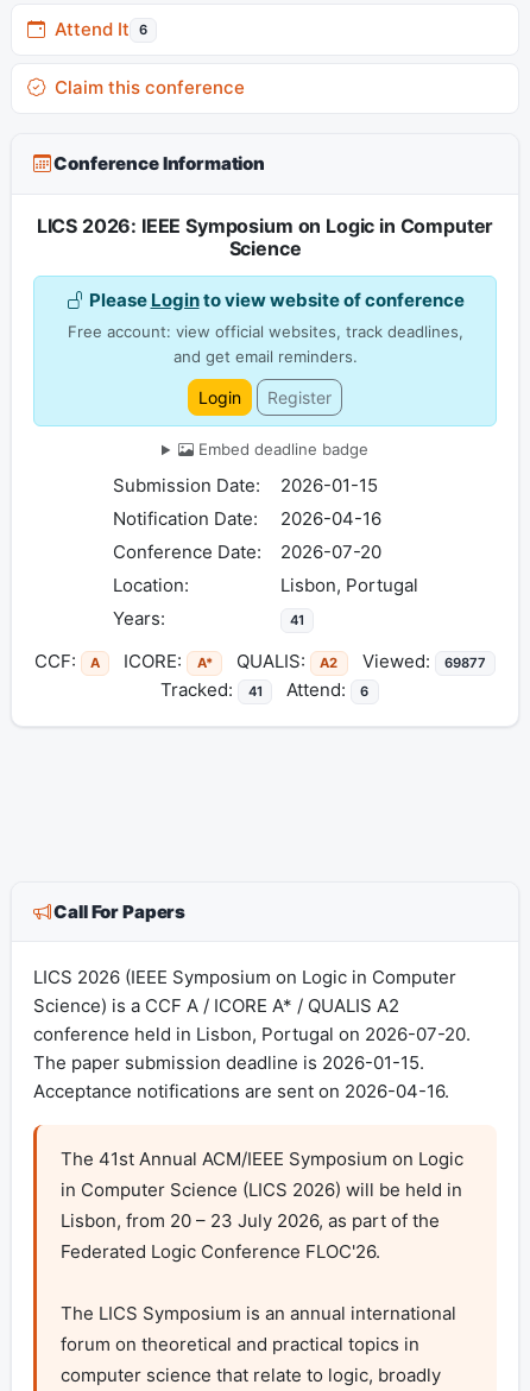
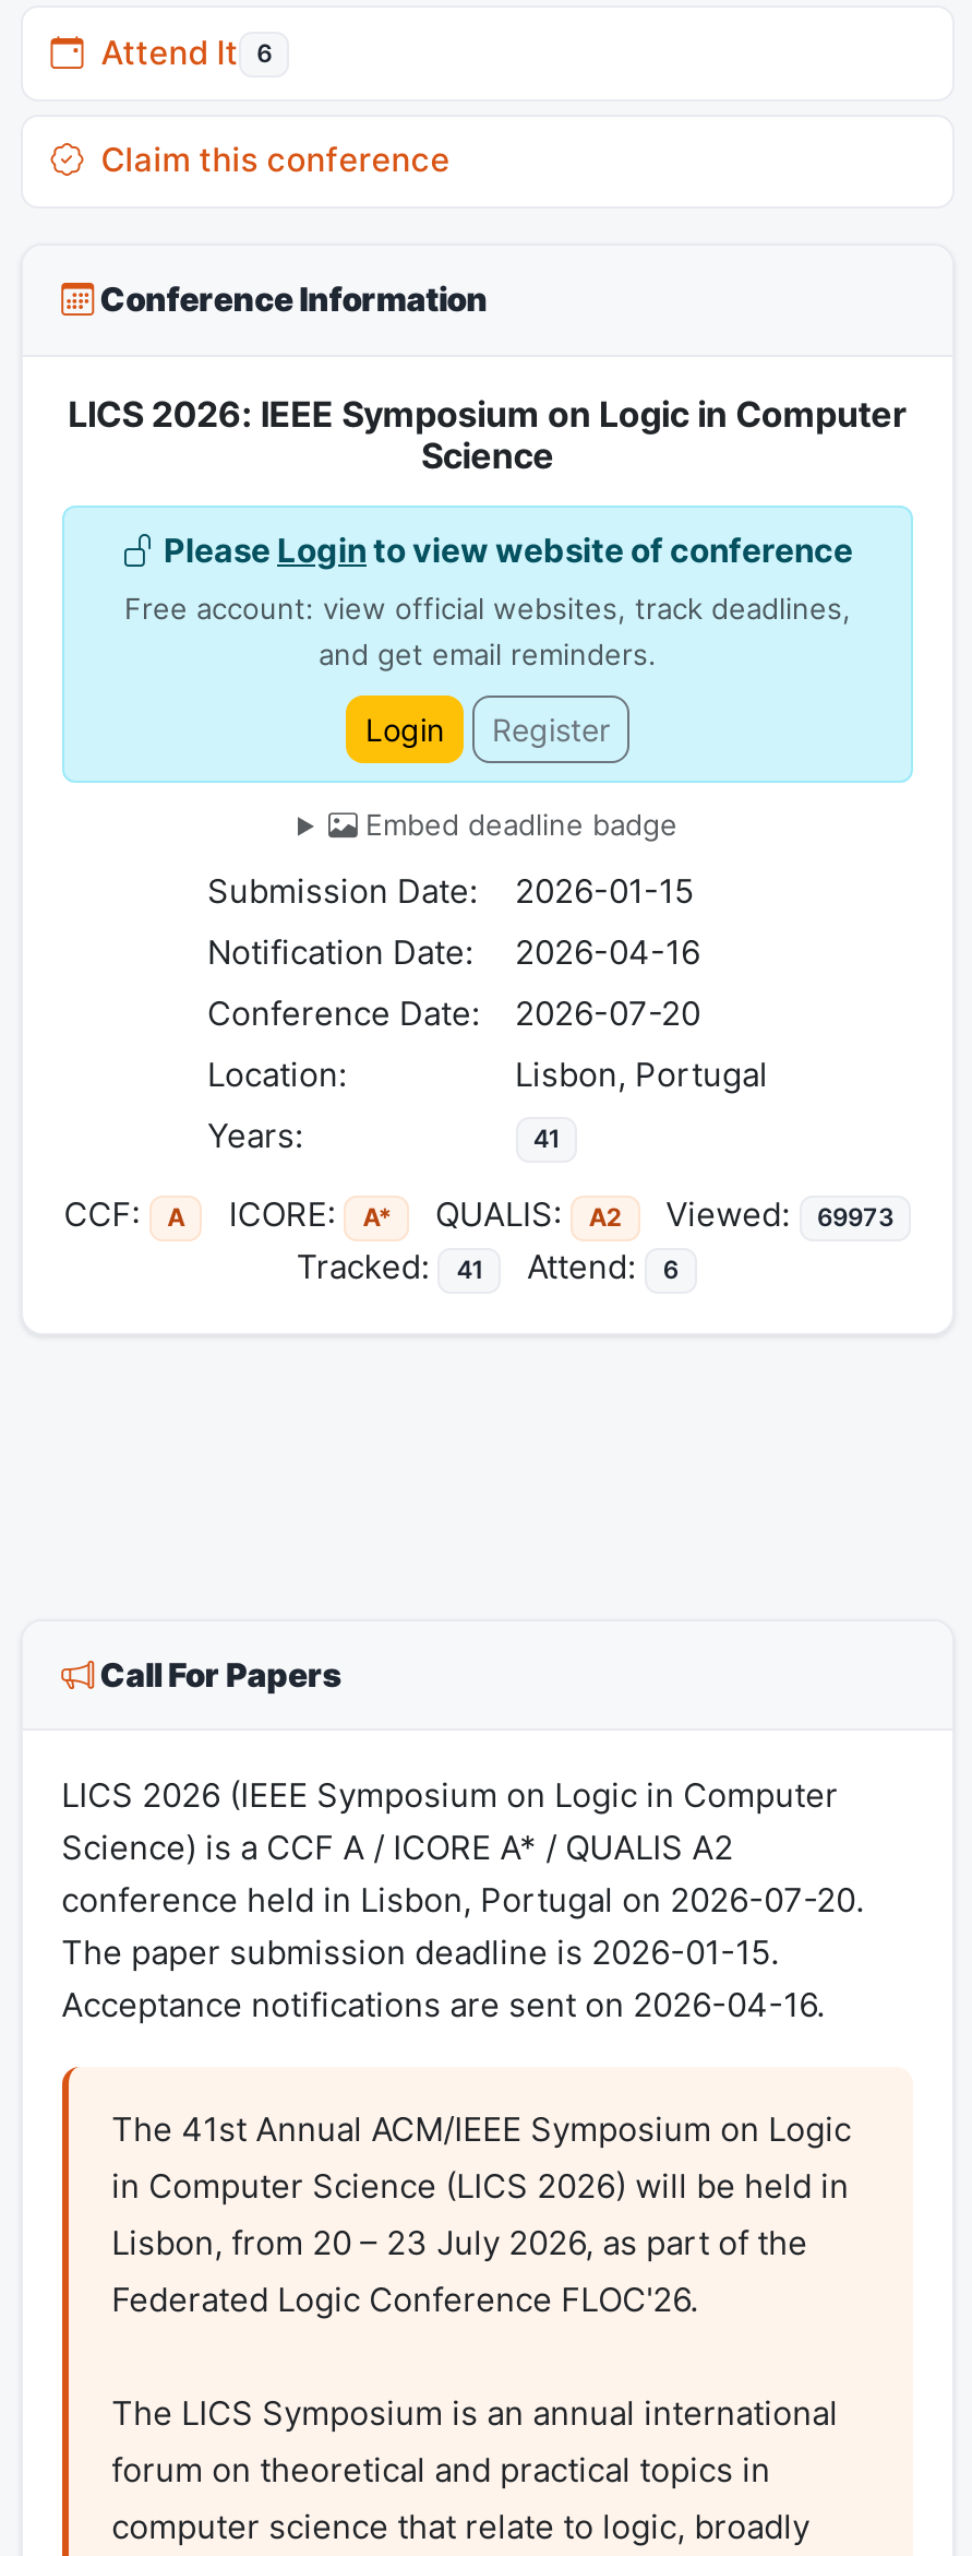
- CCF: A ICORE: A* QUALIS: A2 Viewed: 69877
+ CCF: A ICORE: A* QUALIS: A2 Viewed: 69973
